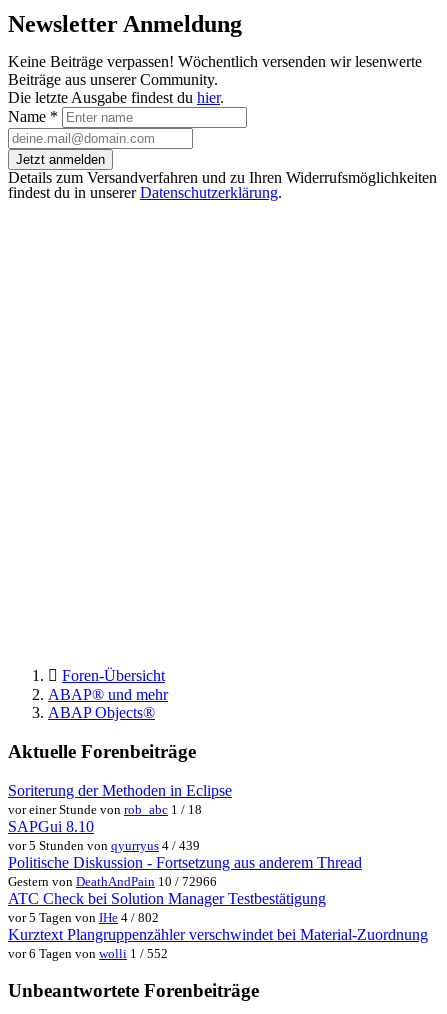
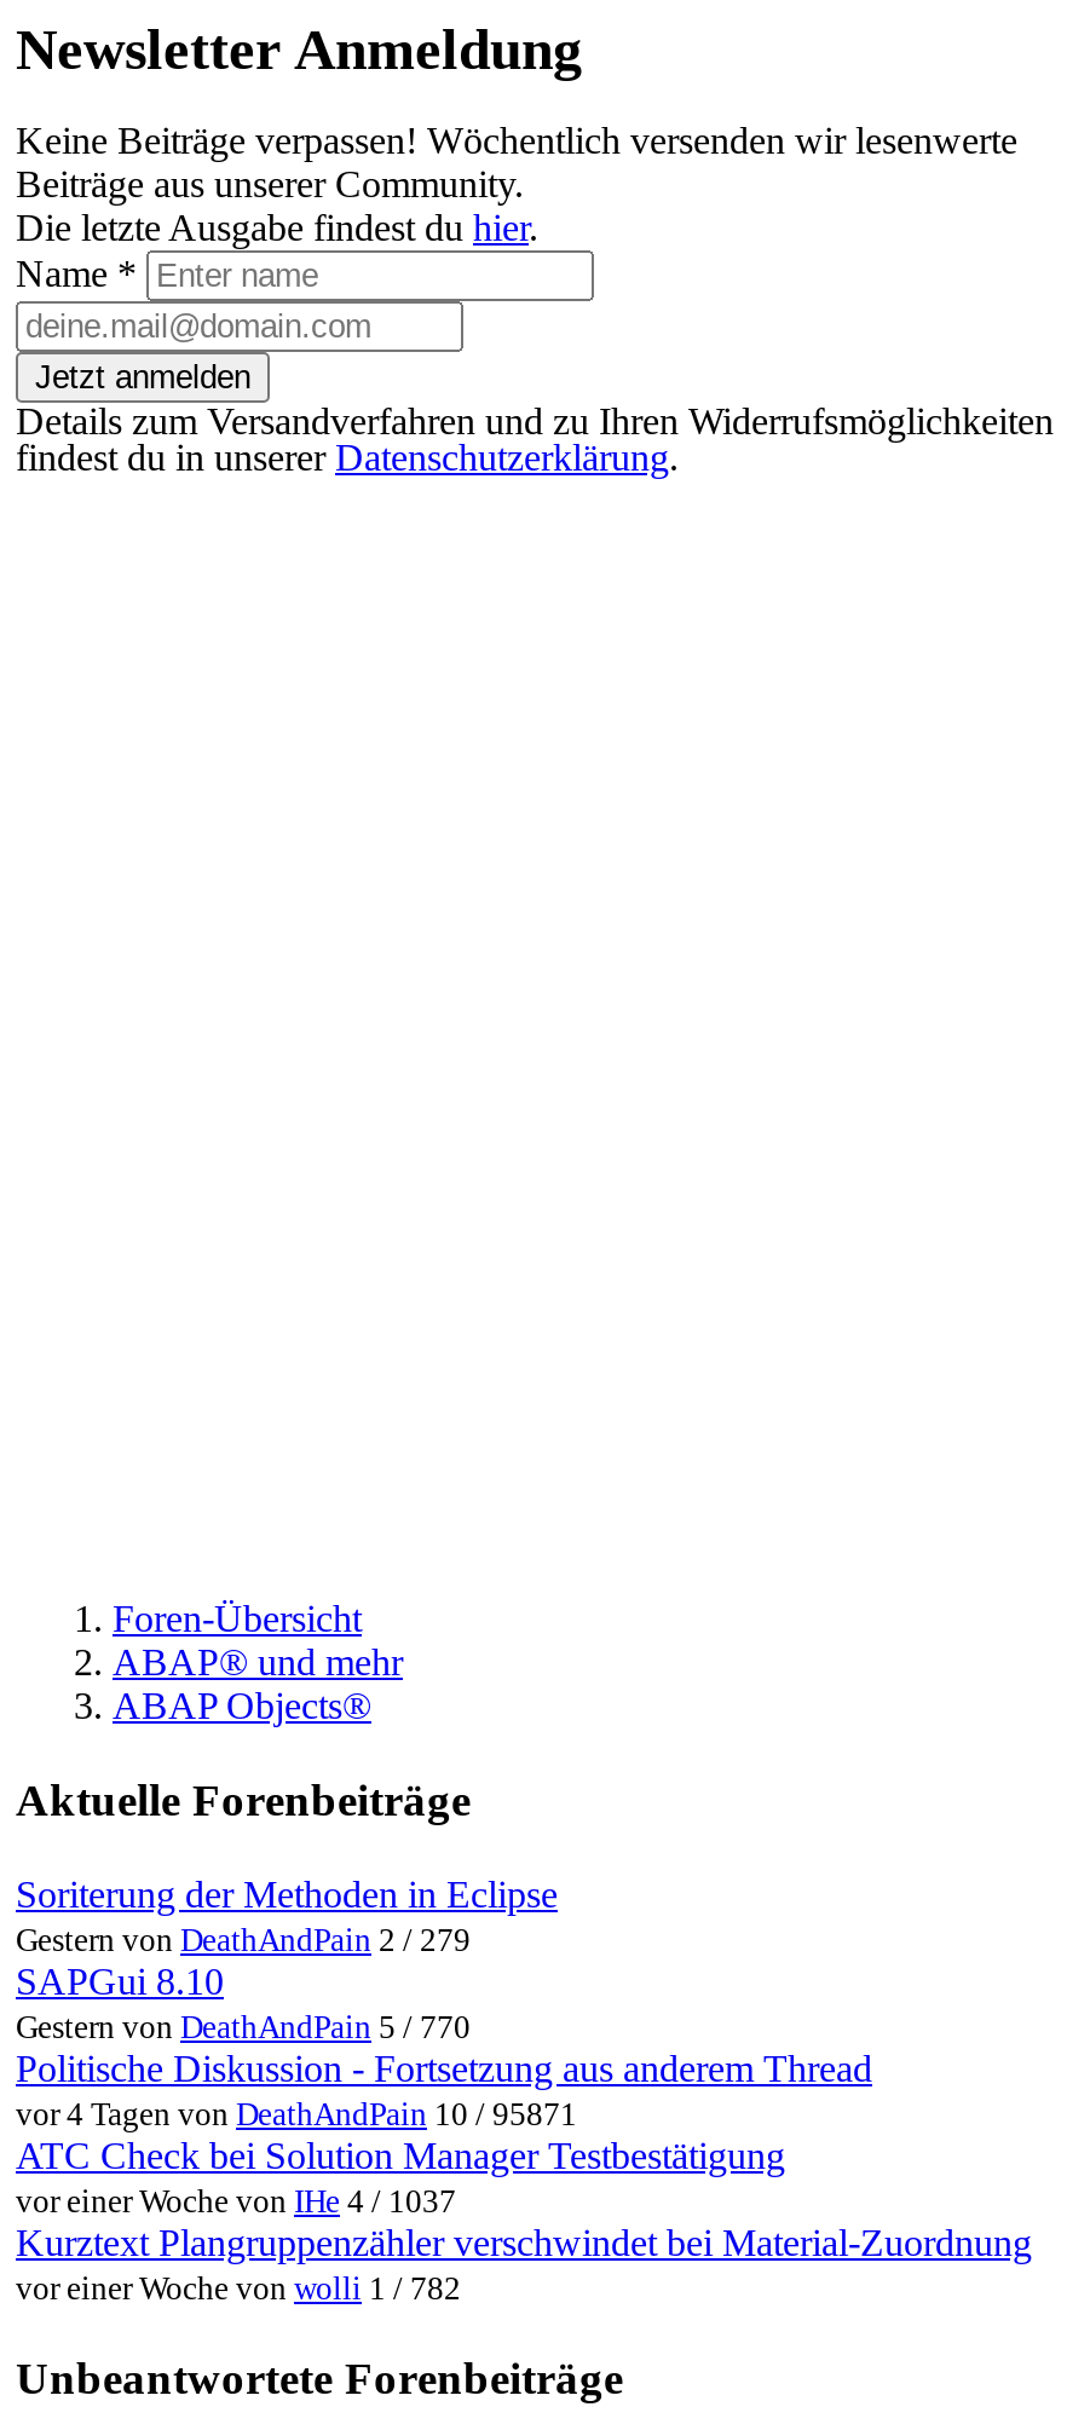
- vor einer Stunde von rob_abc 1 / 18
+ Gestern von DeathAndPain 2 / 279

- vor 5 Stunden von qyurryus 4 / 439
+ Gestern von DeathAndPain 5 / 770

- Gestern von DeathAndPain 10 / 72966
+ vor 4 Tagen von DeathAndPain 10 / 95871

- vor 5 Tagen von IHe 4 / 802
+ vor einer Woche von IHe 4 / 1037

- vor 6 Tagen von wolli 1 / 552
+ vor einer Woche von wolli 1 / 782
